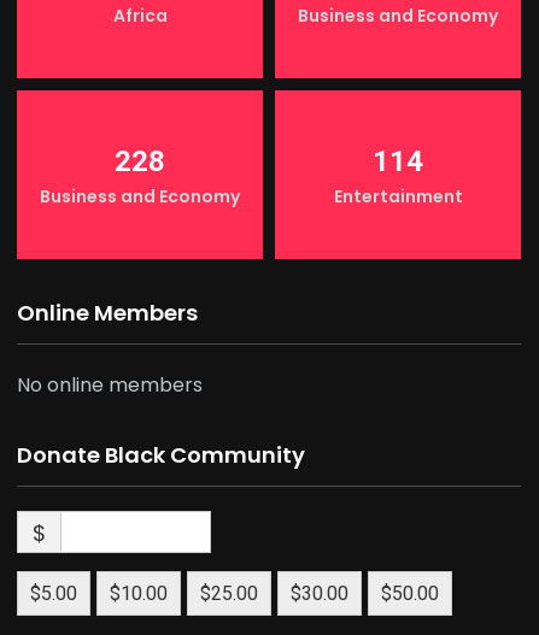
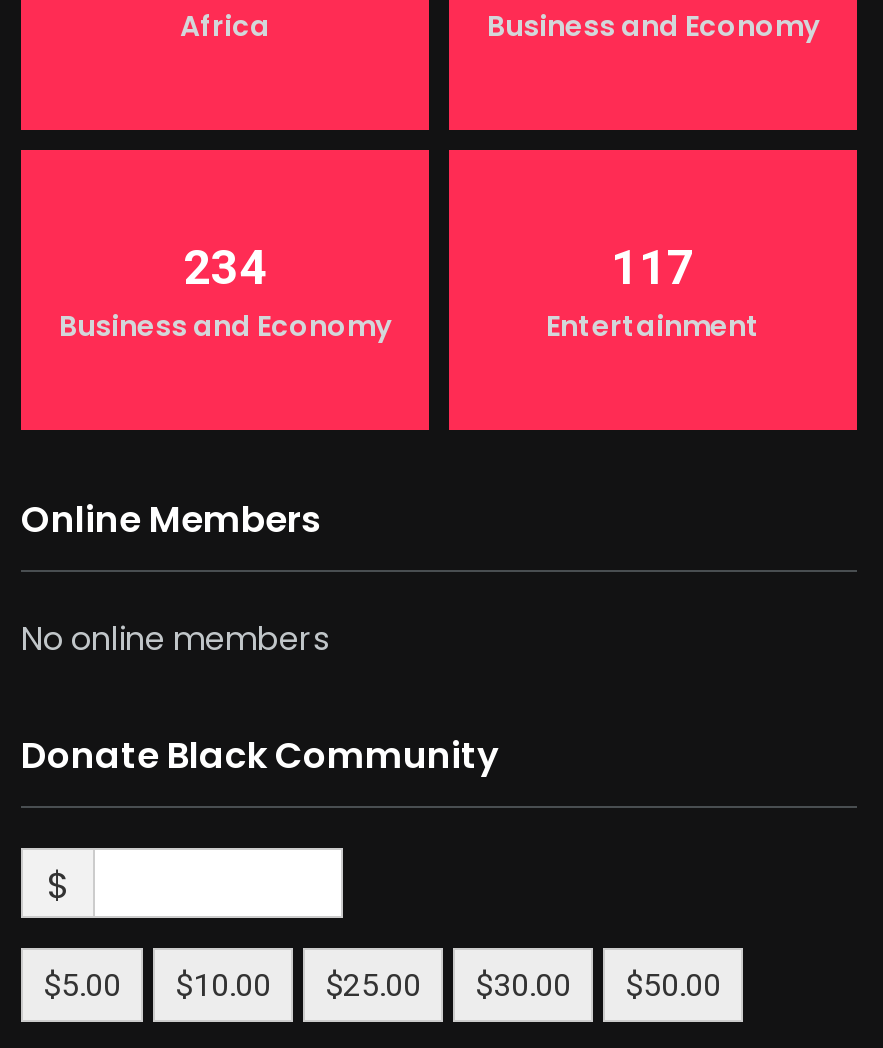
- 228
+ 234

- 114
+ 117
